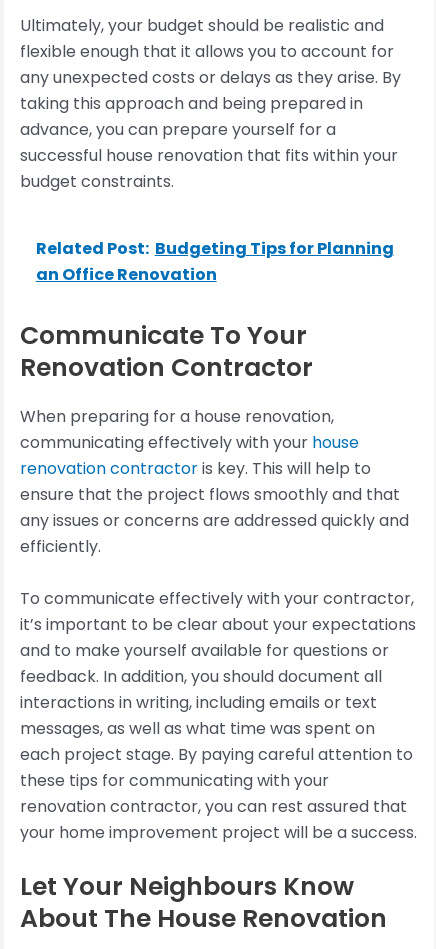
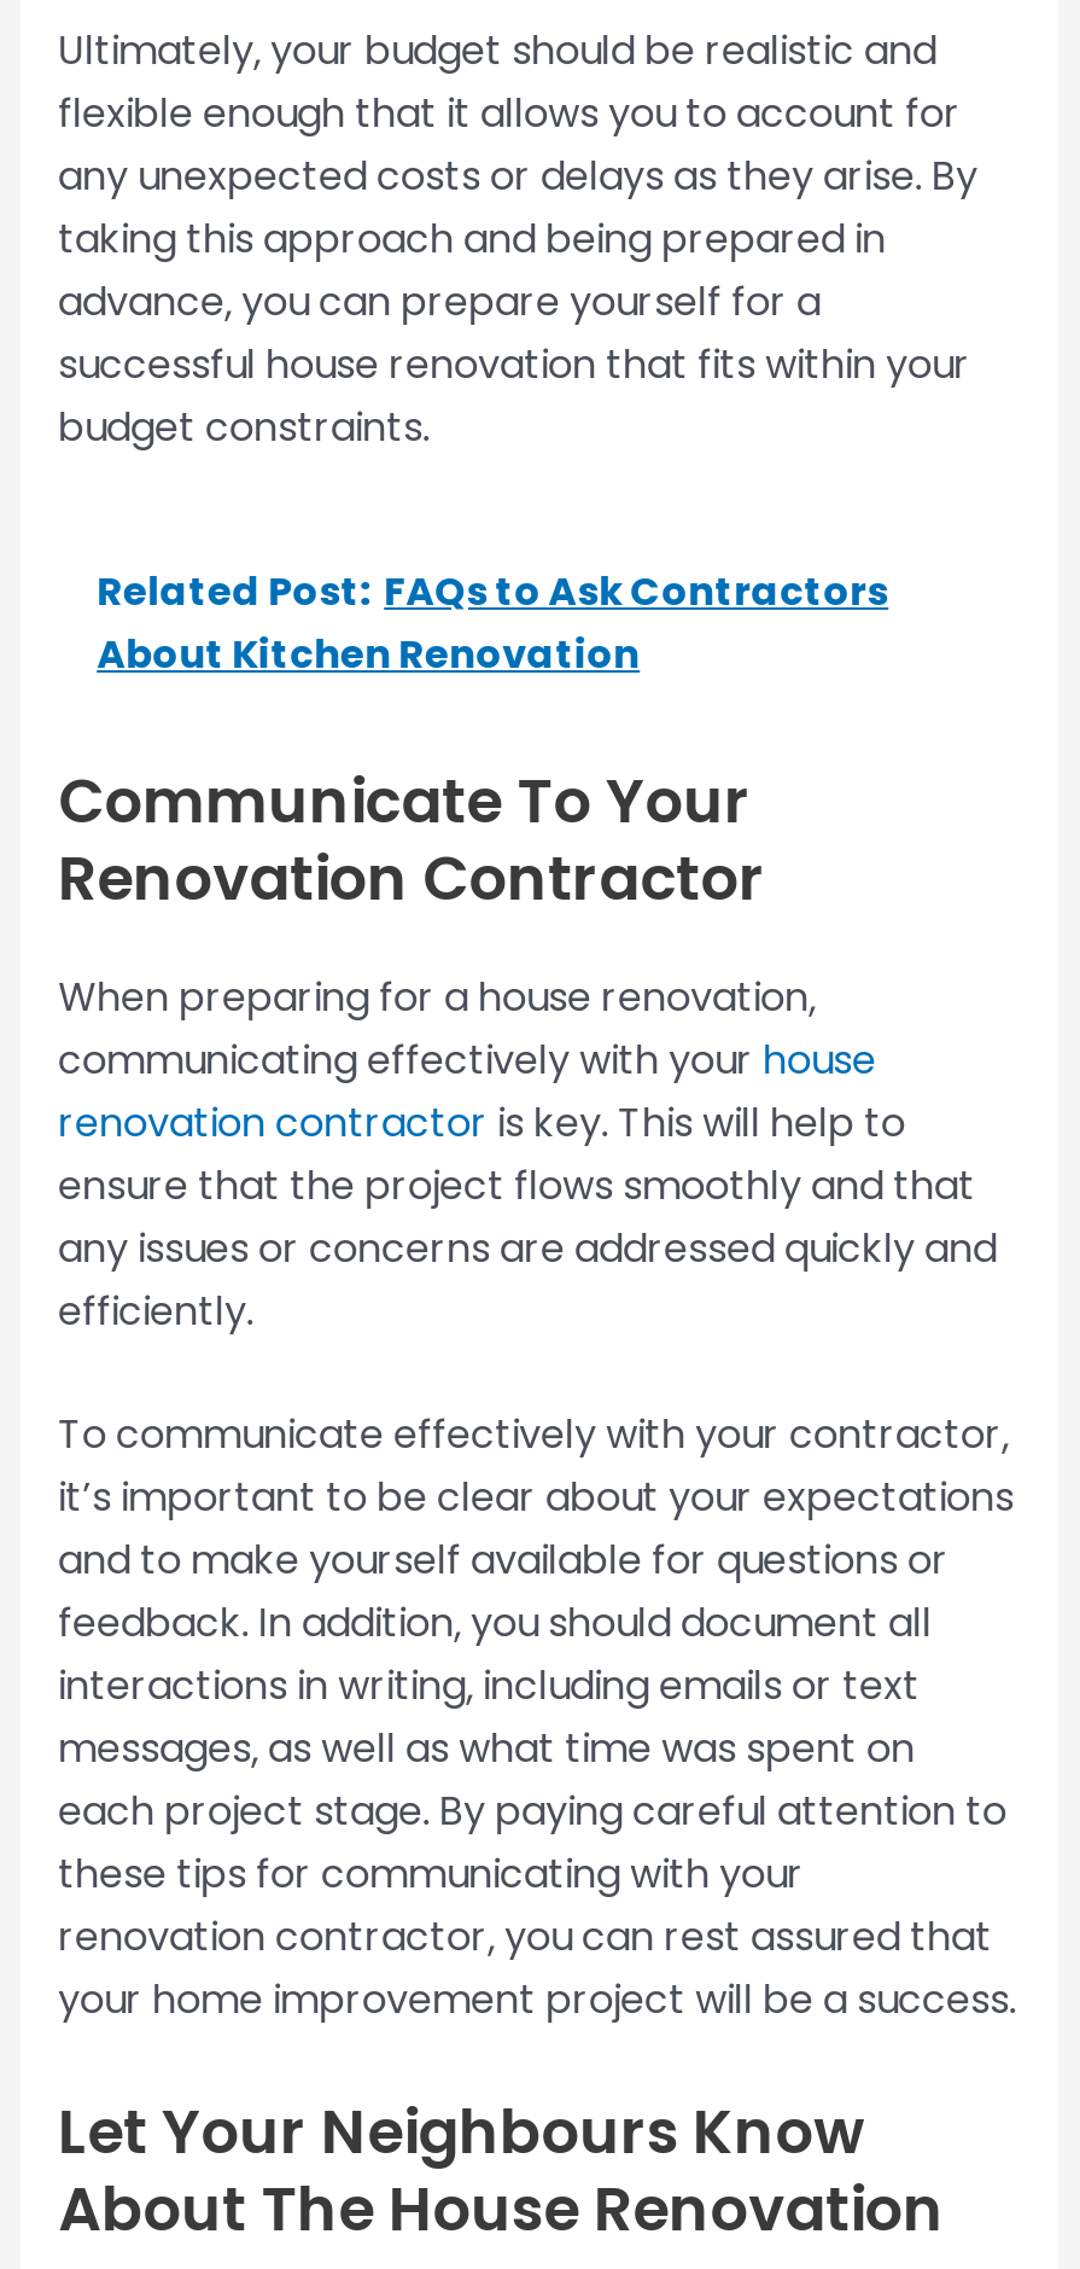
- Related Post: Budgeting Tips for Planning
+ Related Post: FAQs to Ask Contractors

- an Office Renovation
+ About Kitchen Renovation
